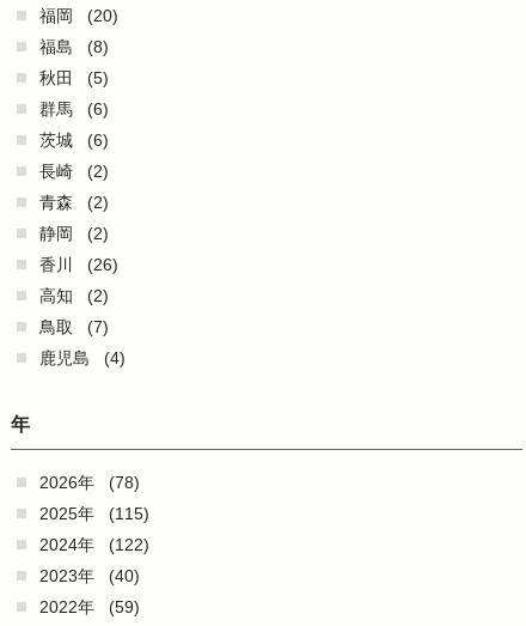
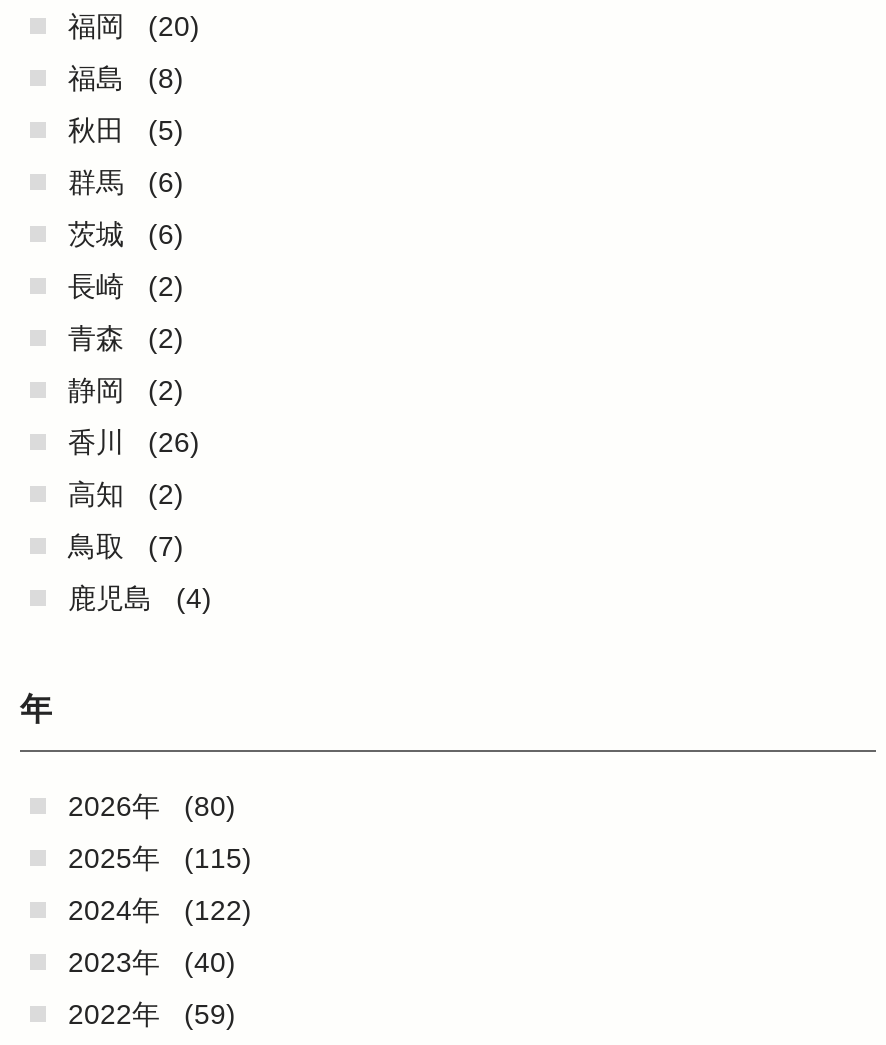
- 2026年 (78)
+ 2026年 (80)
